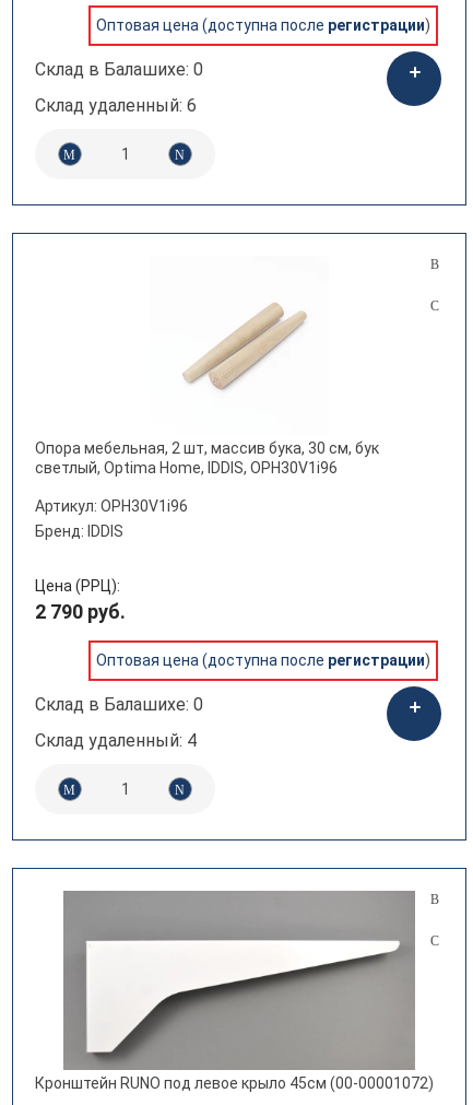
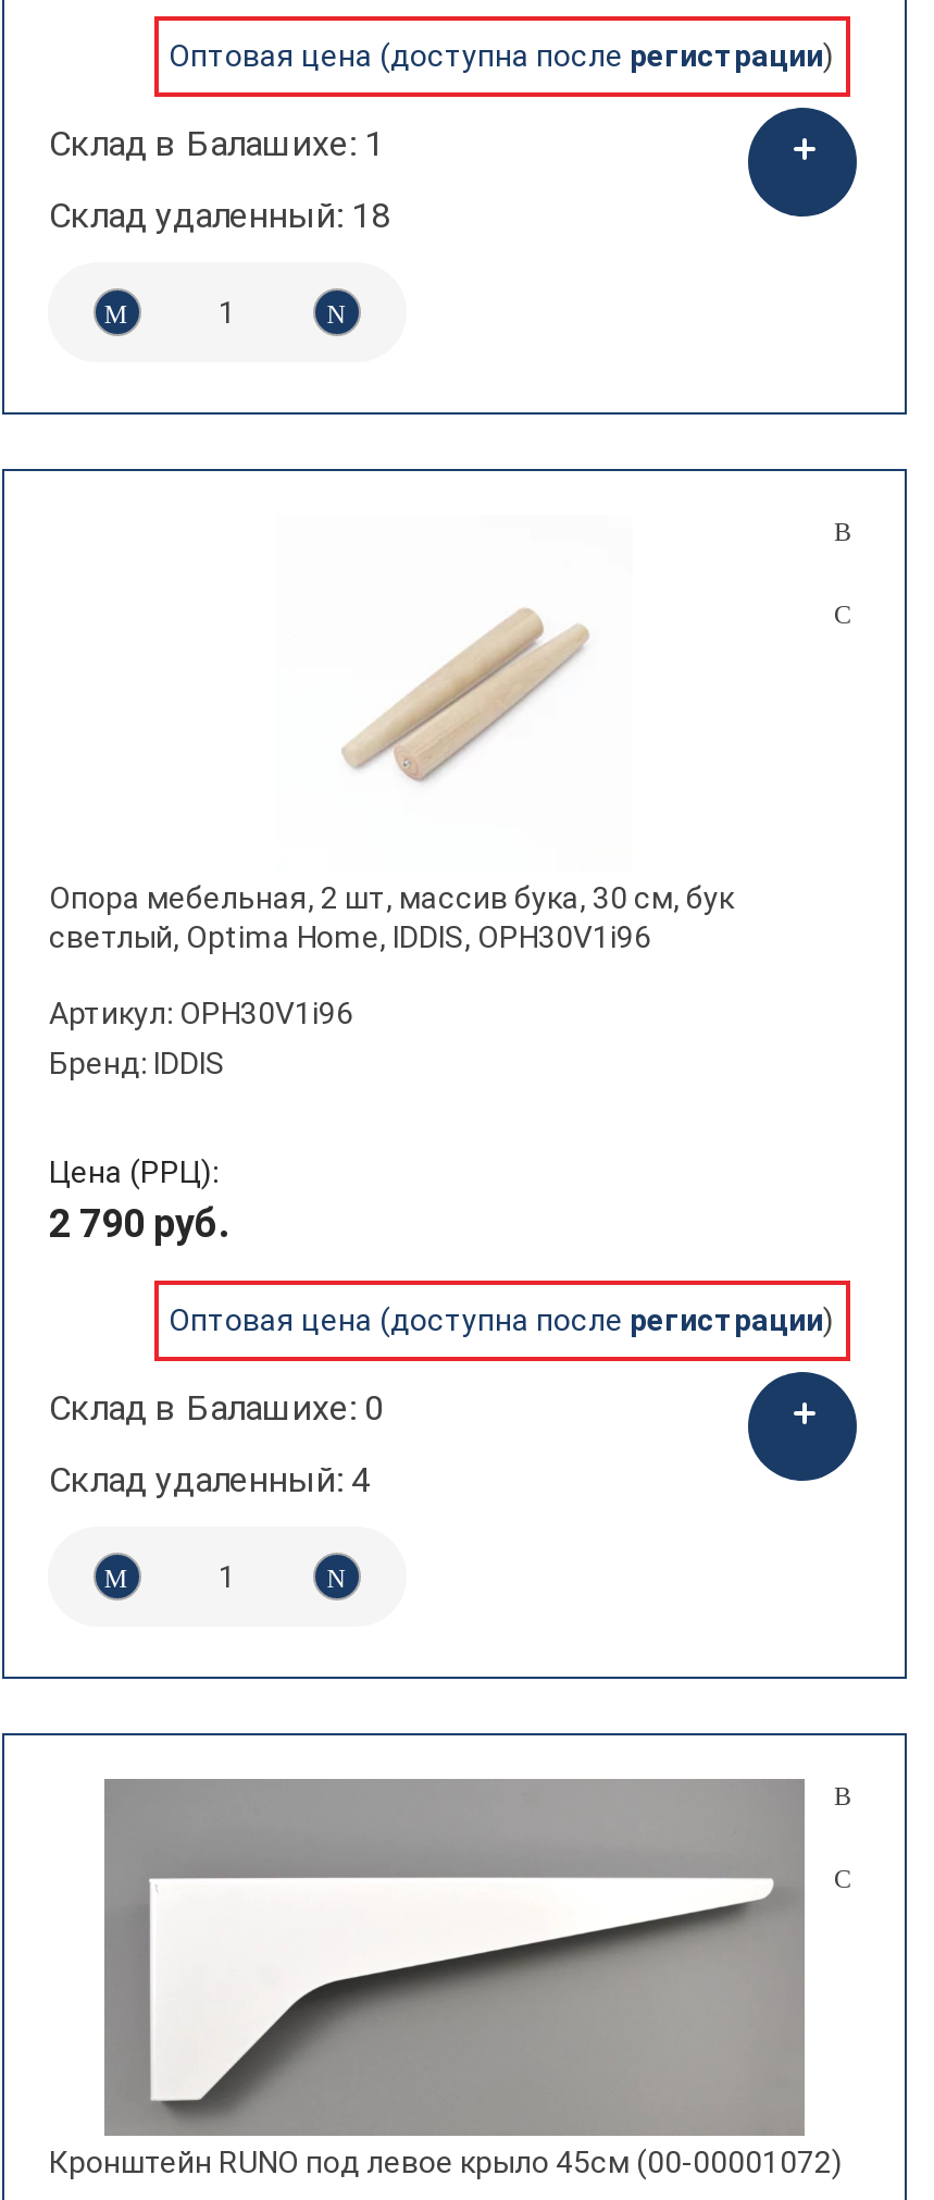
- Склад в Балашихе: 0
+ Склад в Балашихе: 1

- Склад удаленный: 6
+ Склад удаленный: 18
